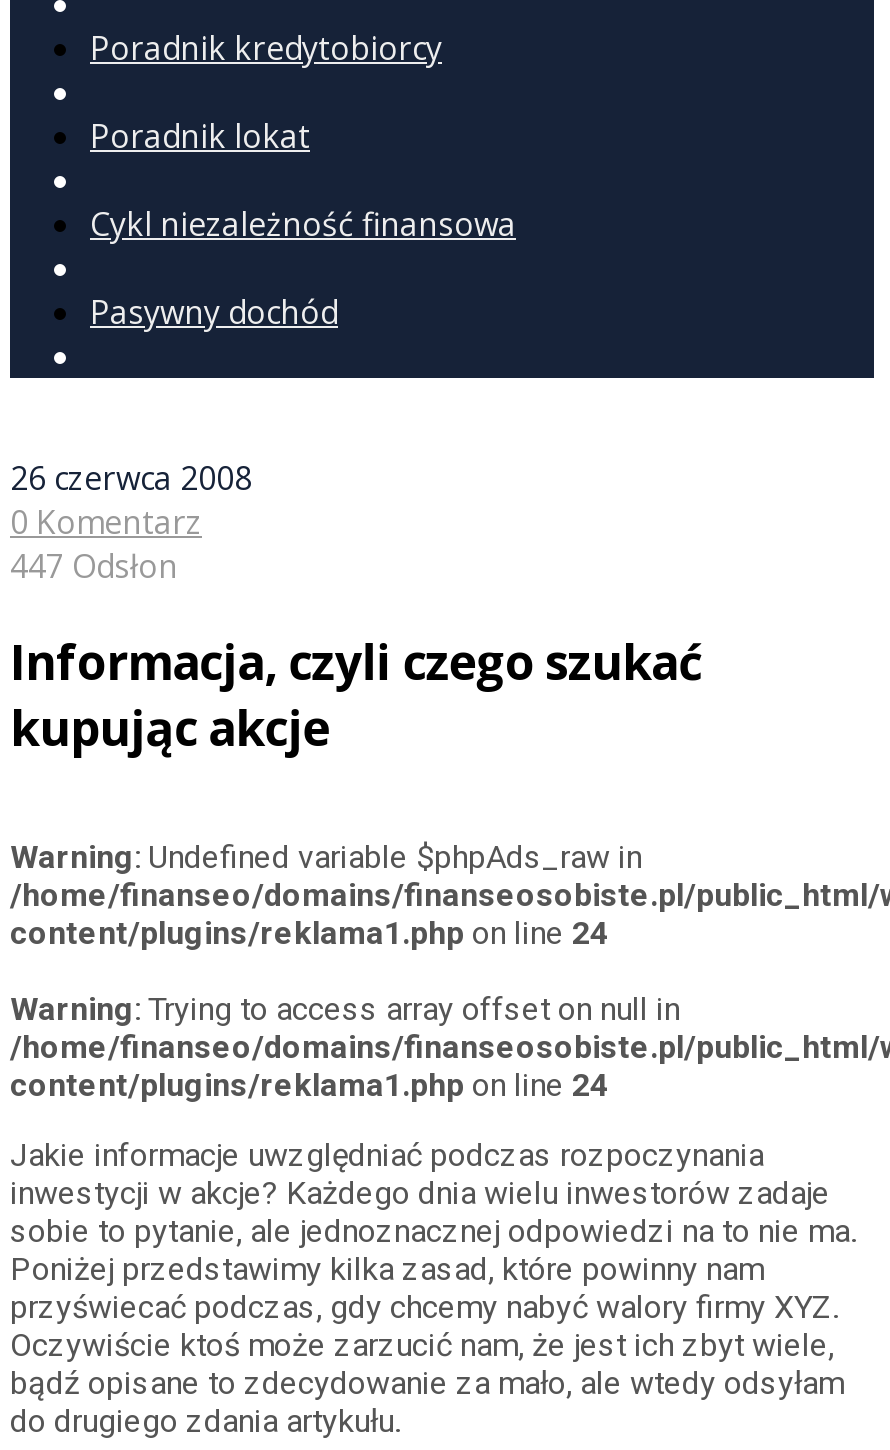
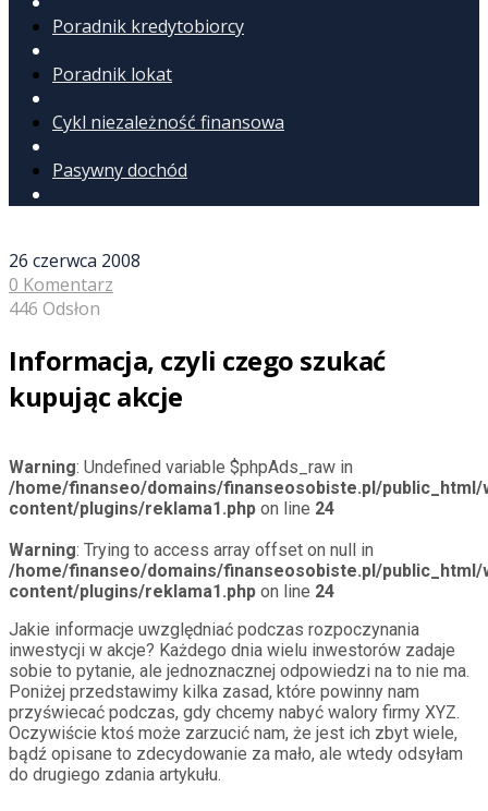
- 447 Odsłon
+ 446 Odsłon
